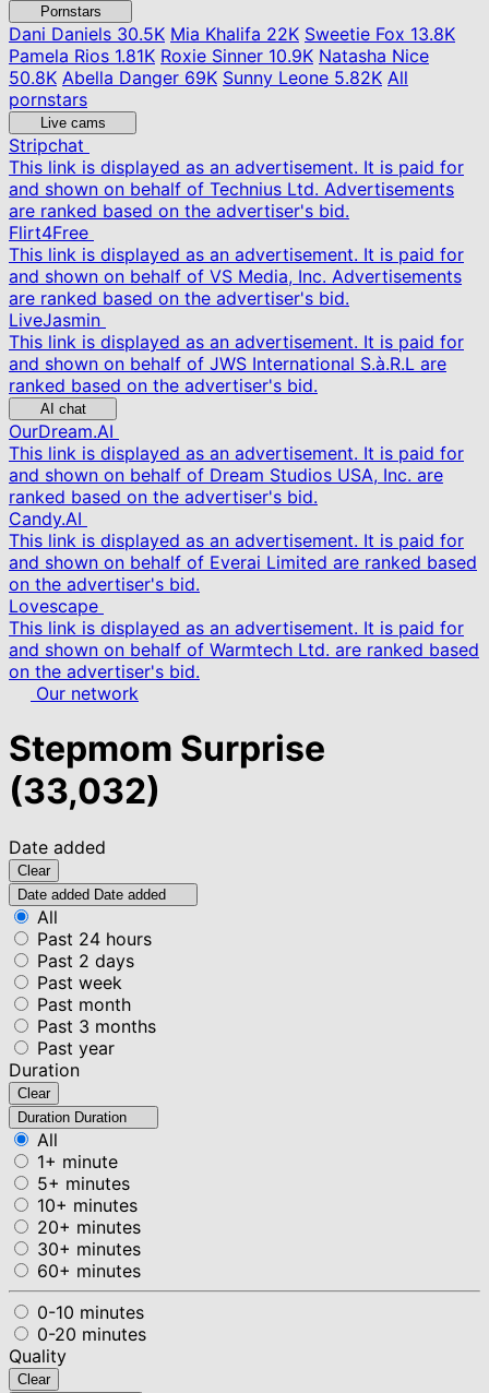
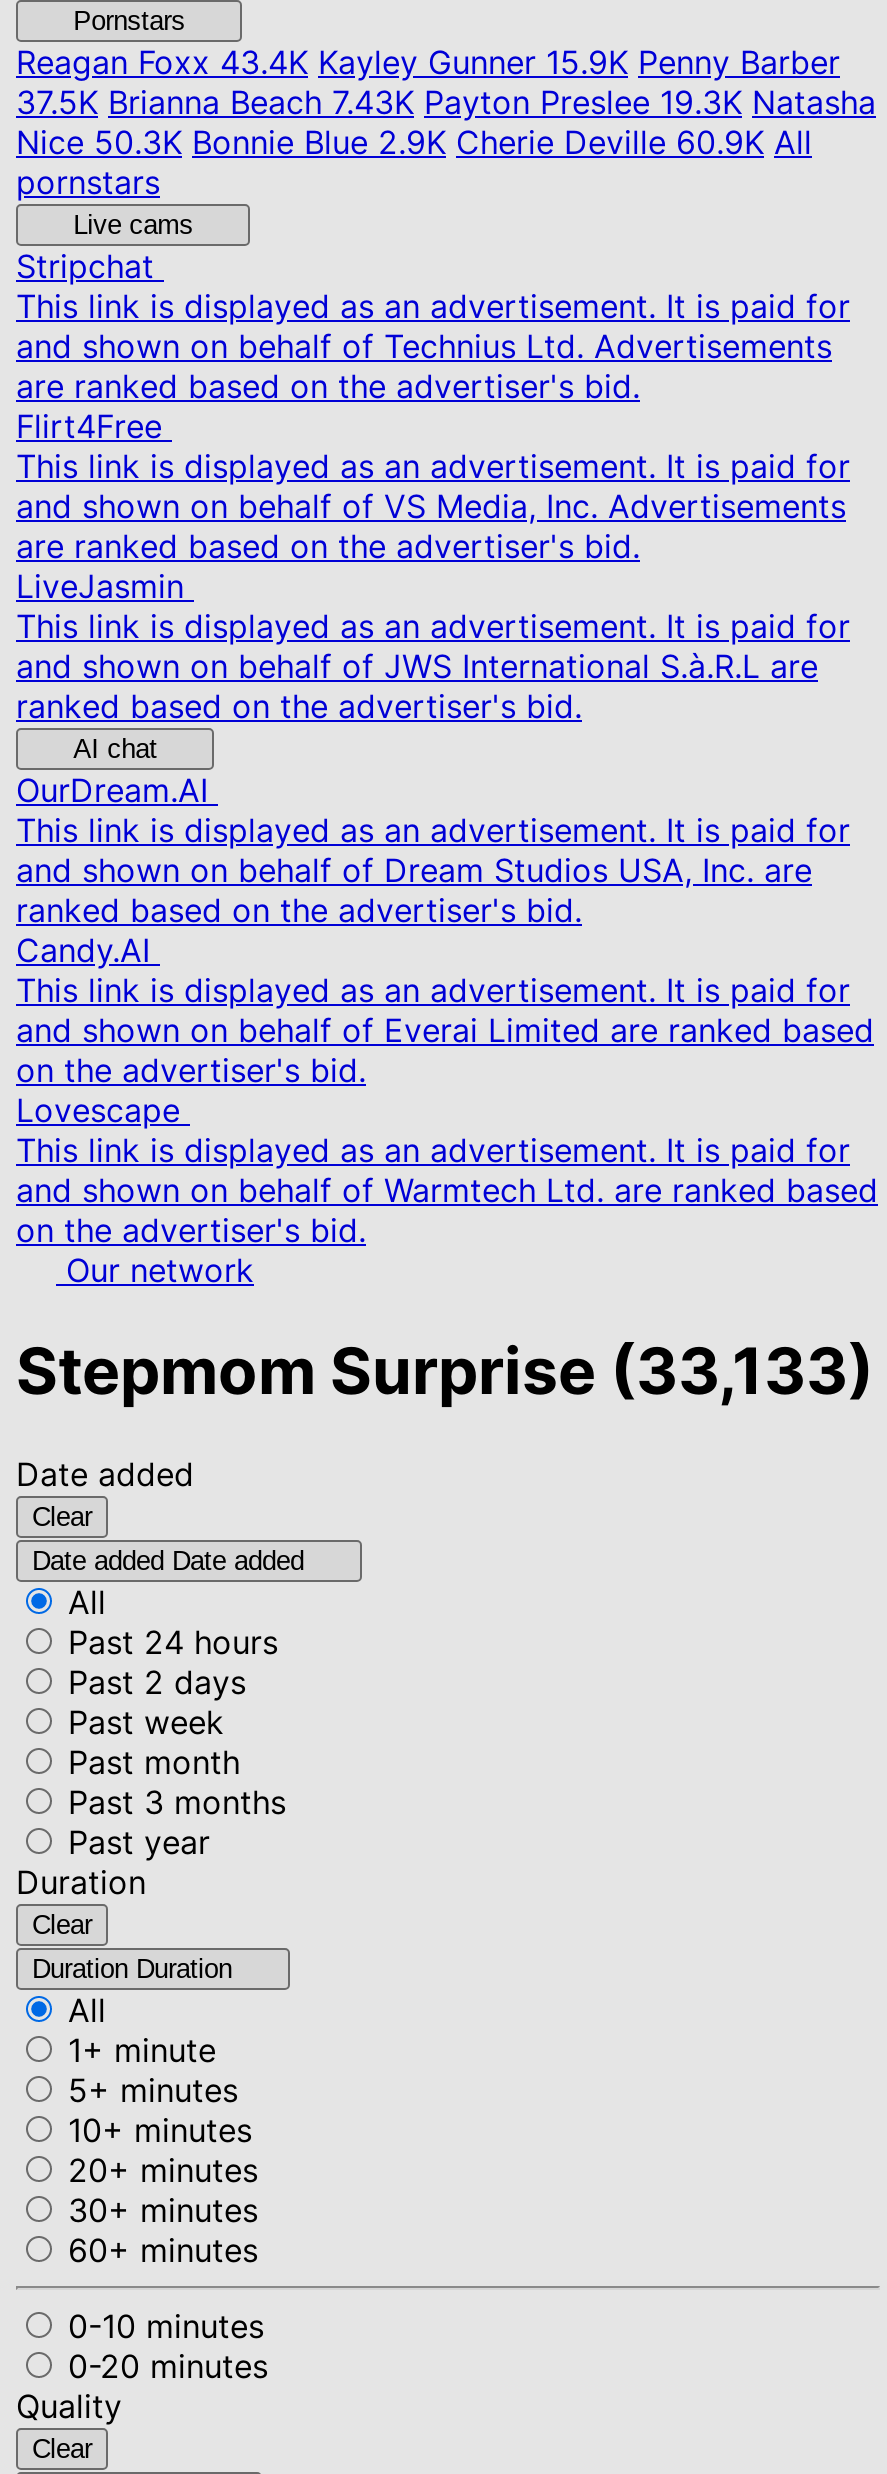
- Dani Daniels30.5K Mia Khalifa 22K Sweetie Fox 13.8K
- Pamela Rios 1.81K Roxie Sinner 10.9K Natasha Nice
- 50.8K Abella Danger 69K Sunny Leone 5.82K All
+ Reagan Foxx43.4K Kayley Gunner 15.9K Penny Barber
+ 37.5K Brianna Beach 7.43K Payton Preslee 19.3K Natasha
+ Nice 50.3K Bonnie Blue 2.9K Cherie Deville 60.9K All

- Stepmom Surprise
- (33,032)
+ Stepmom Surprise (33,133)
